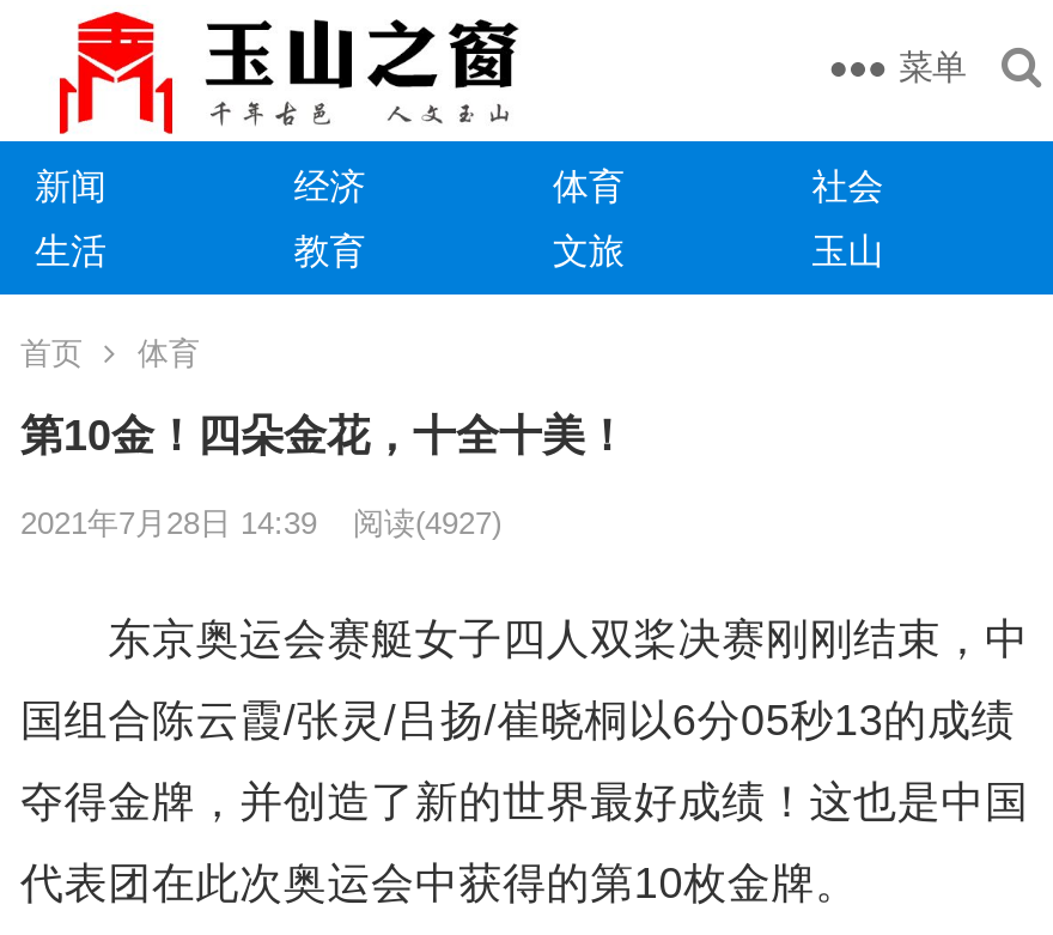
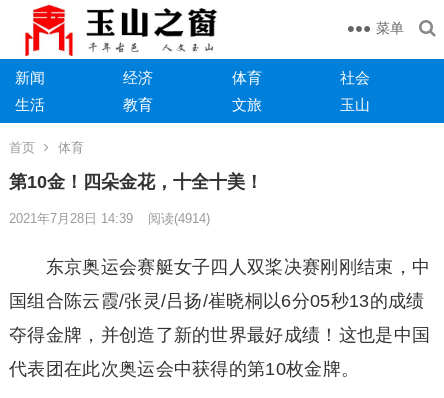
- 2021年7月28日 14:39 阅读(4927)
+ 2021年7月28日 14:39 阅读(4914)
